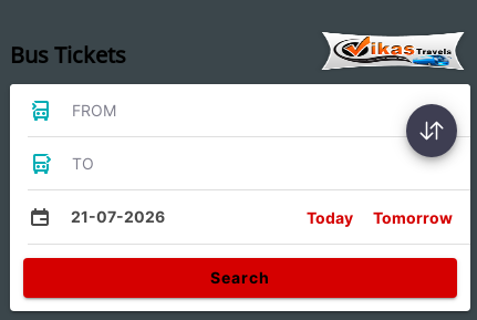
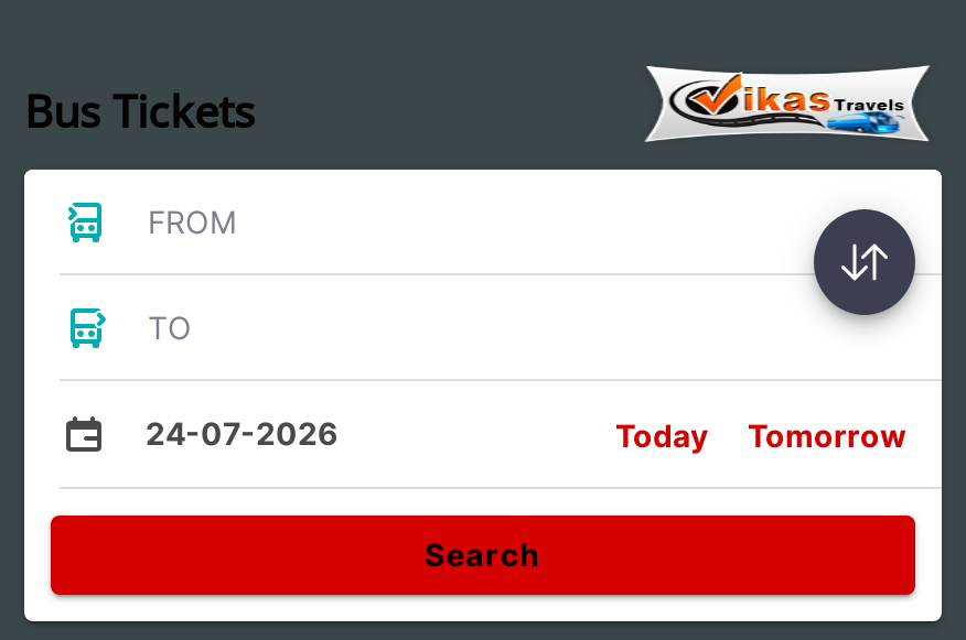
- 21-07-2026
+ 24-07-2026
